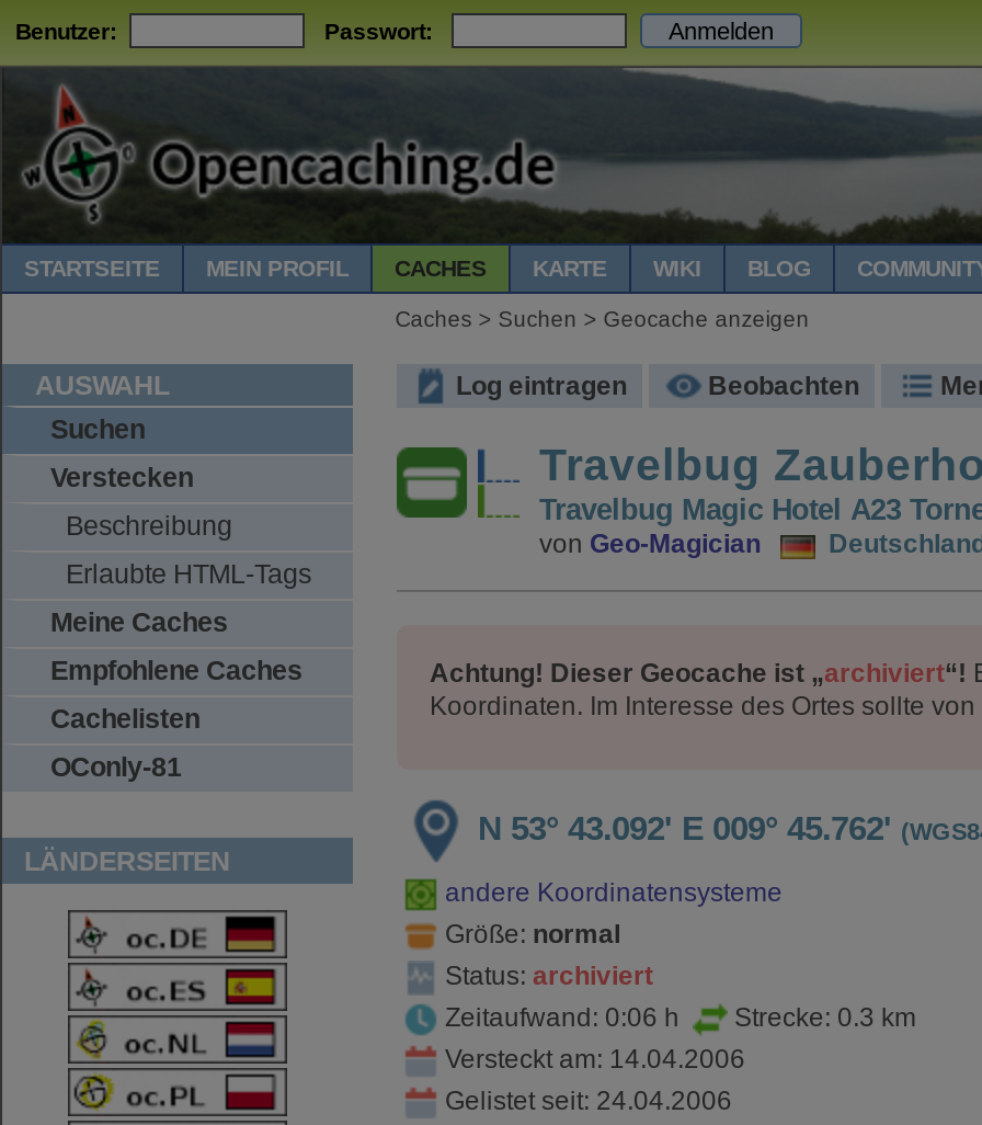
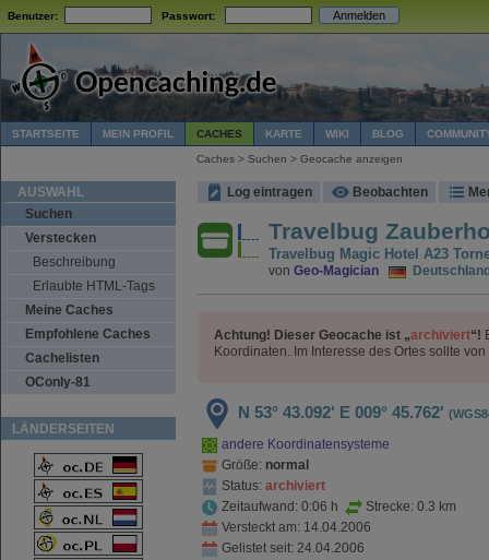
- [image]
+ [image]
